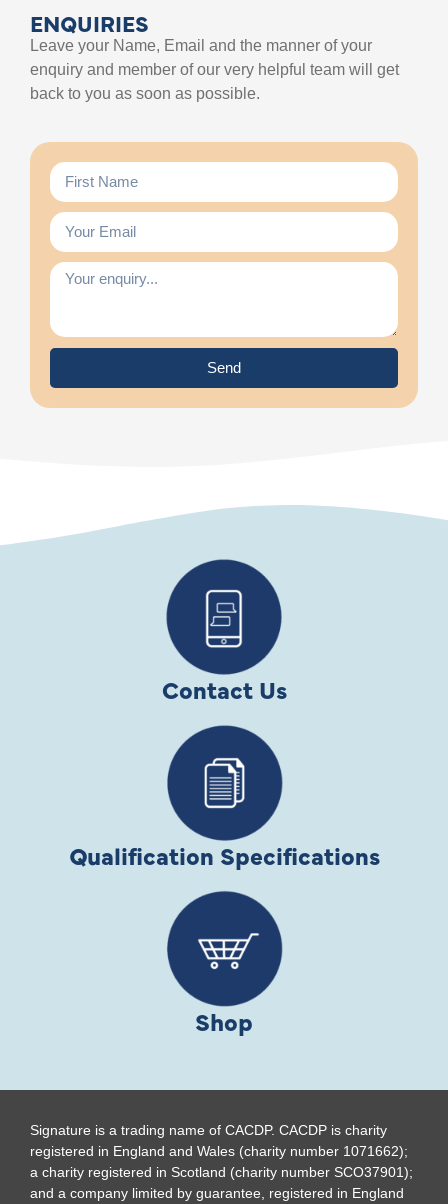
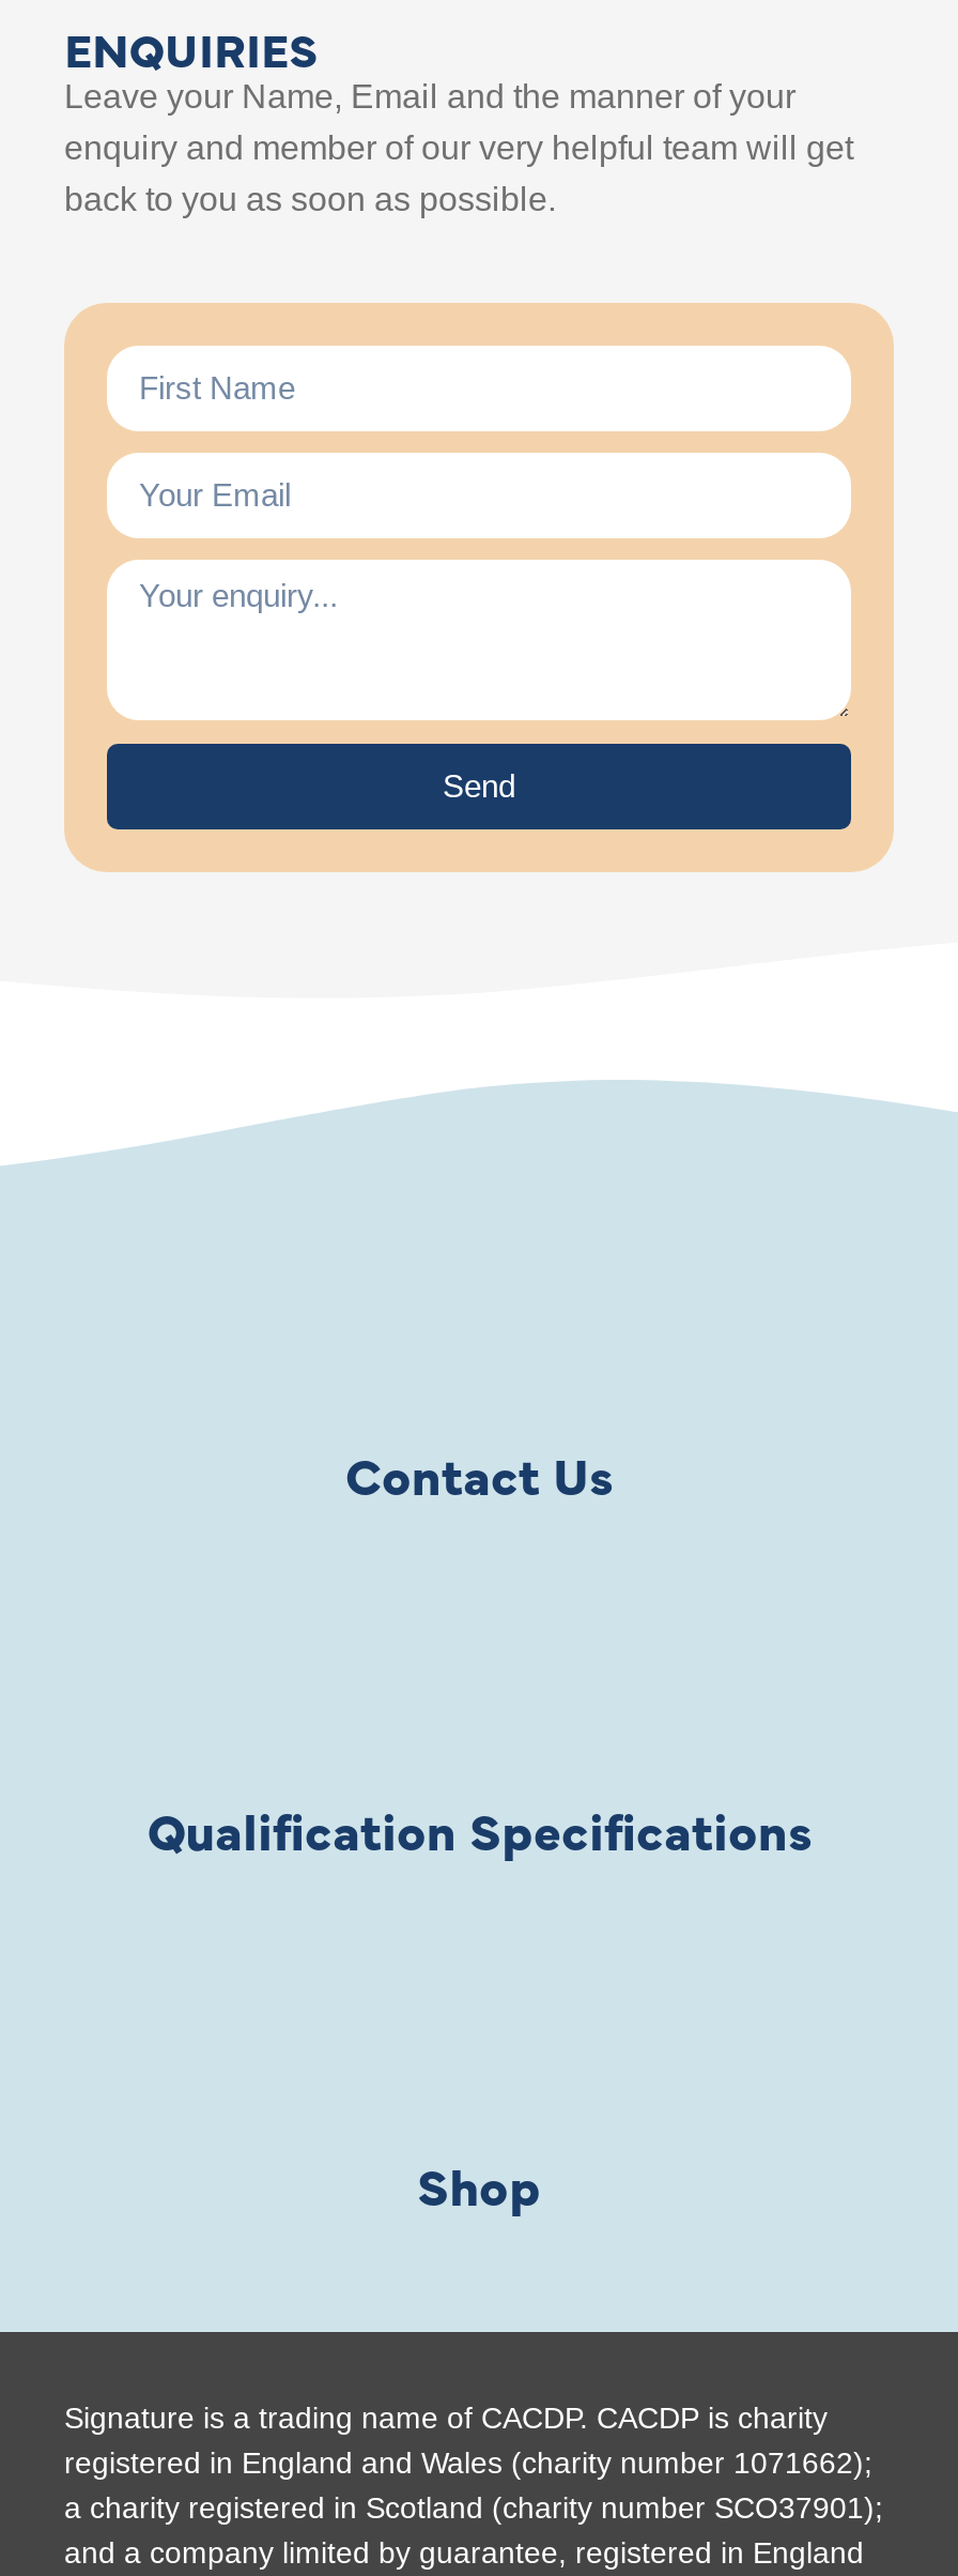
- [image]

- [image]

- [image]
